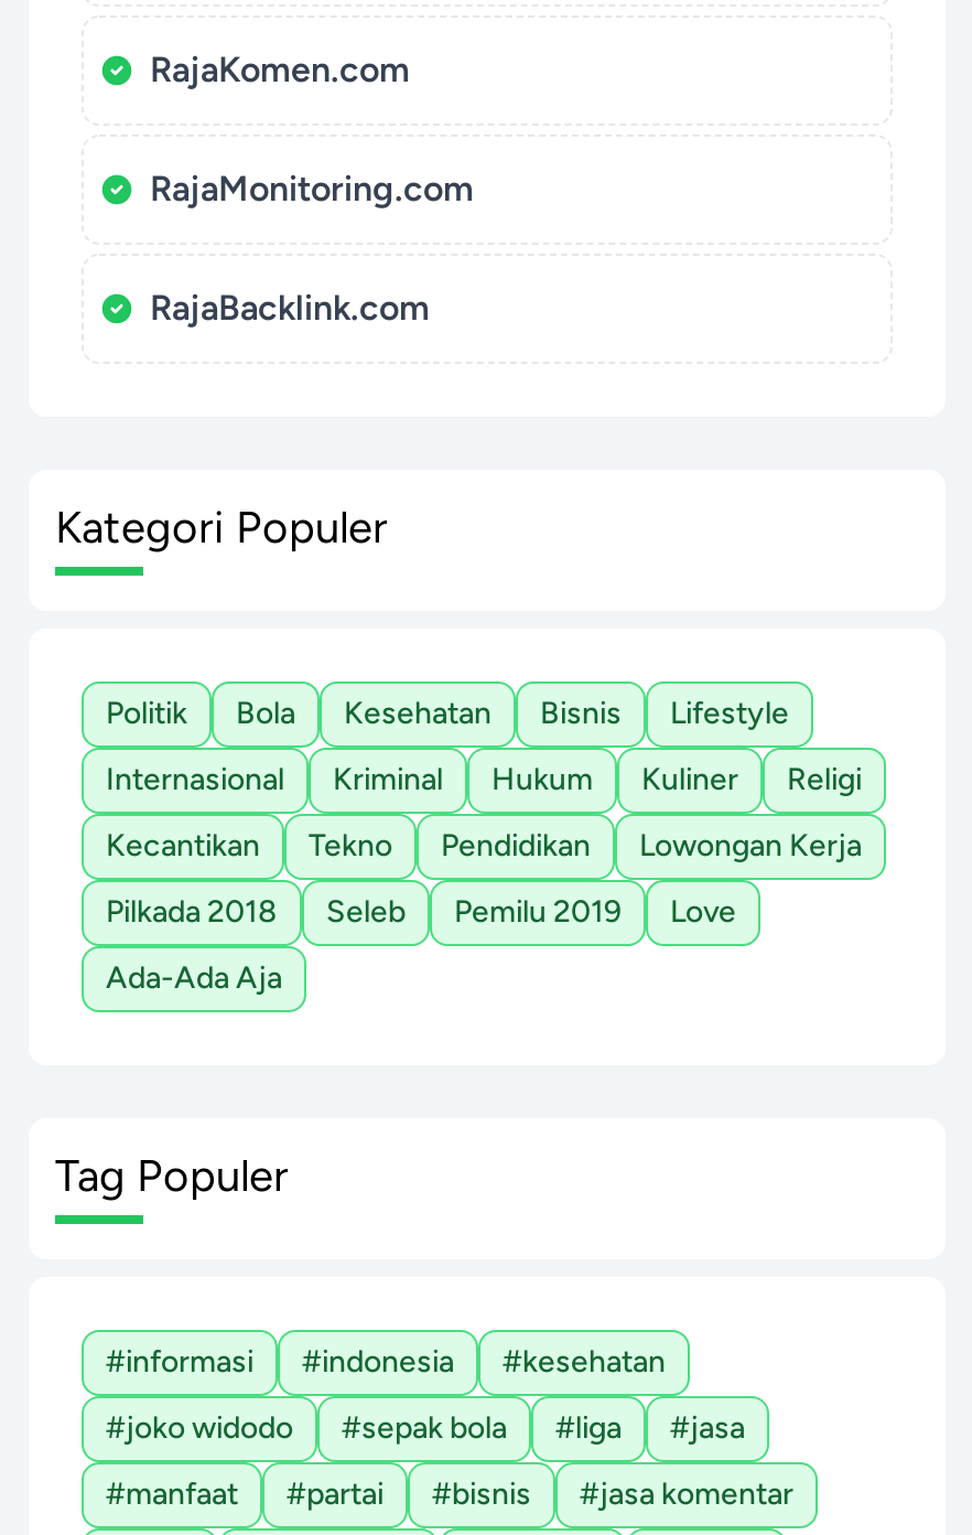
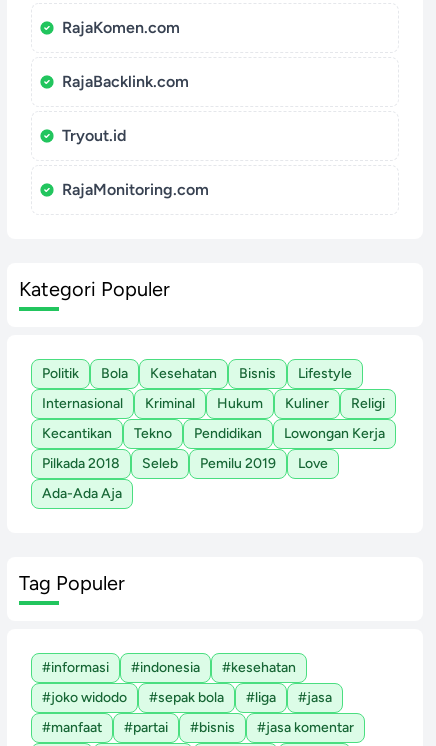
moved down: RajaMonitoring.com

moved up: RajaBacklink.com

+ Tryout.id
